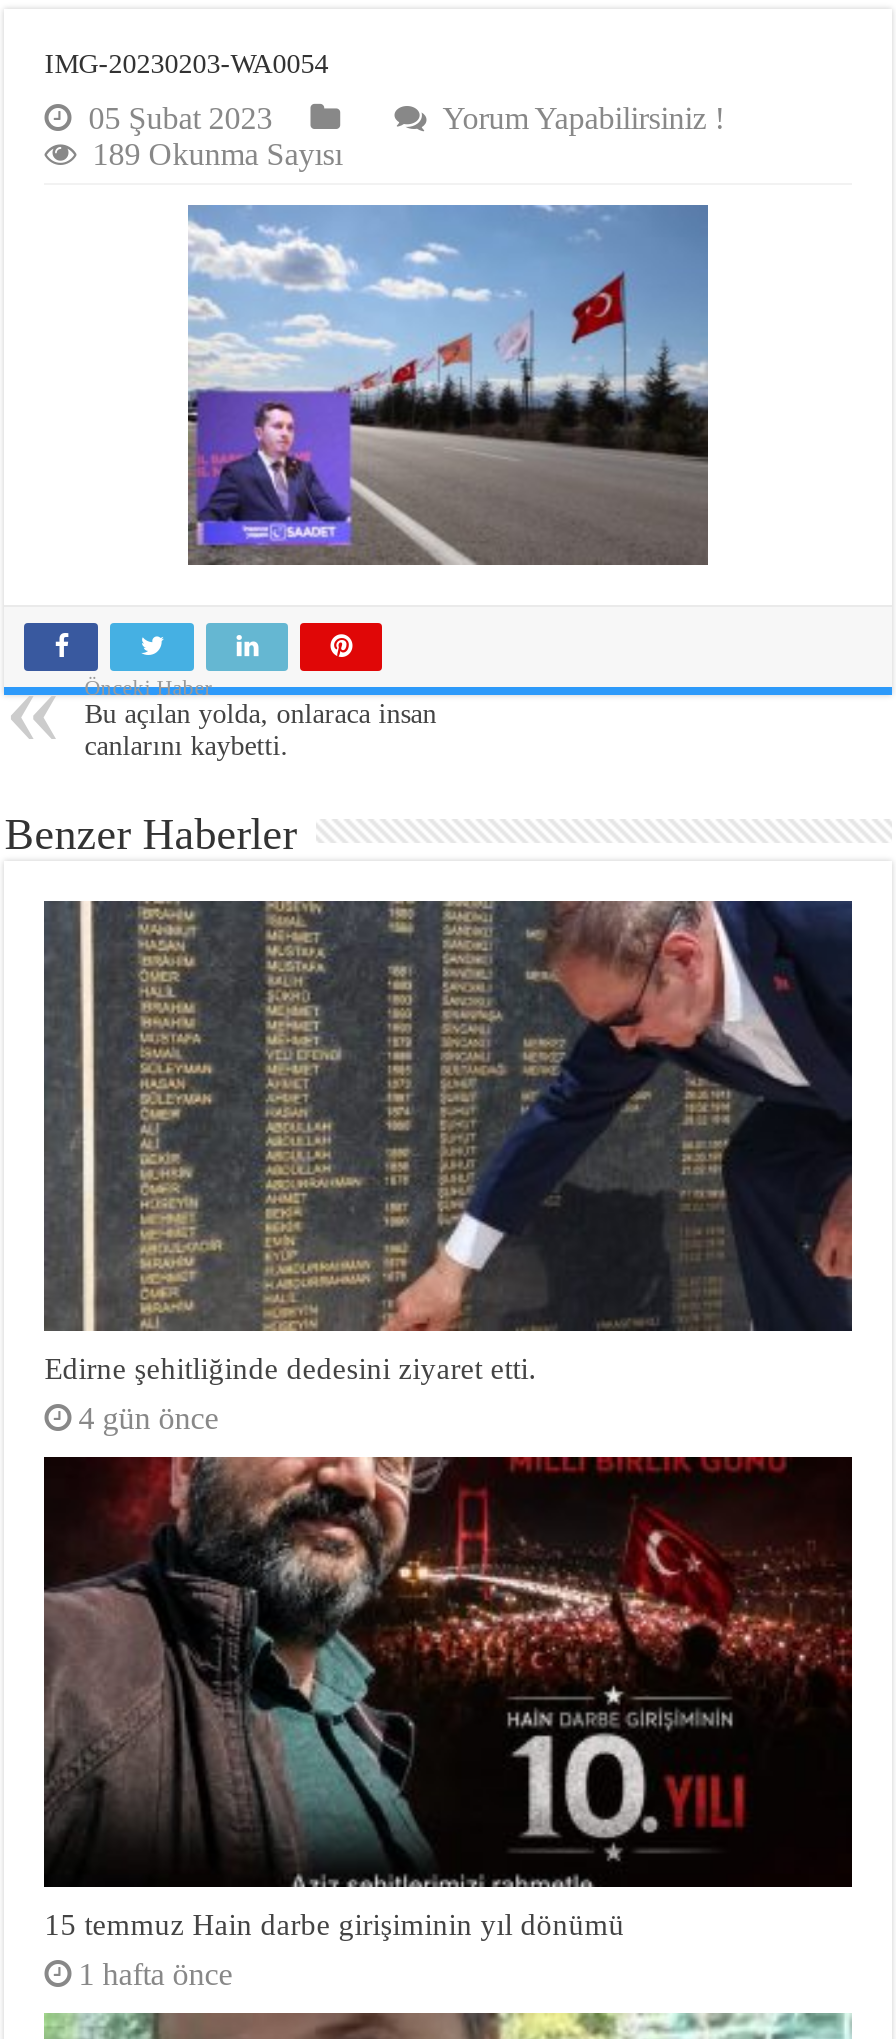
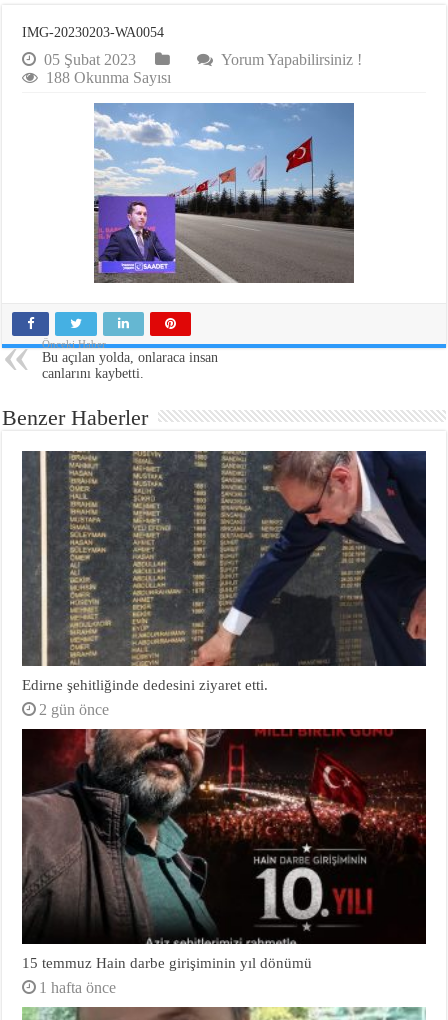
- 189 Okunma Sayısı
+ 188 Okunma Sayısı

- 4 gün önce
+ 2 gün önce
